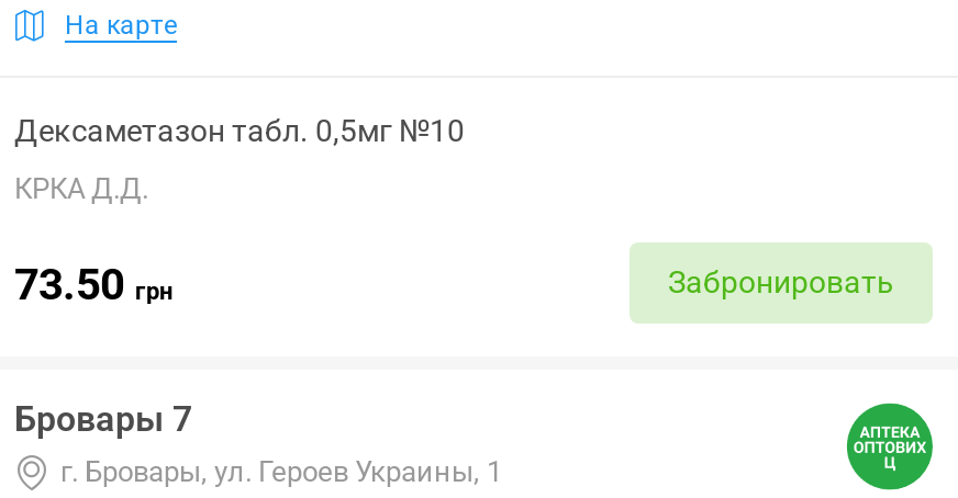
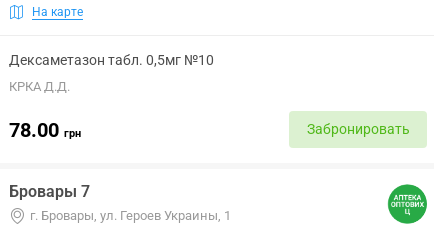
- 73.50 грн
+ 78.00 грн
